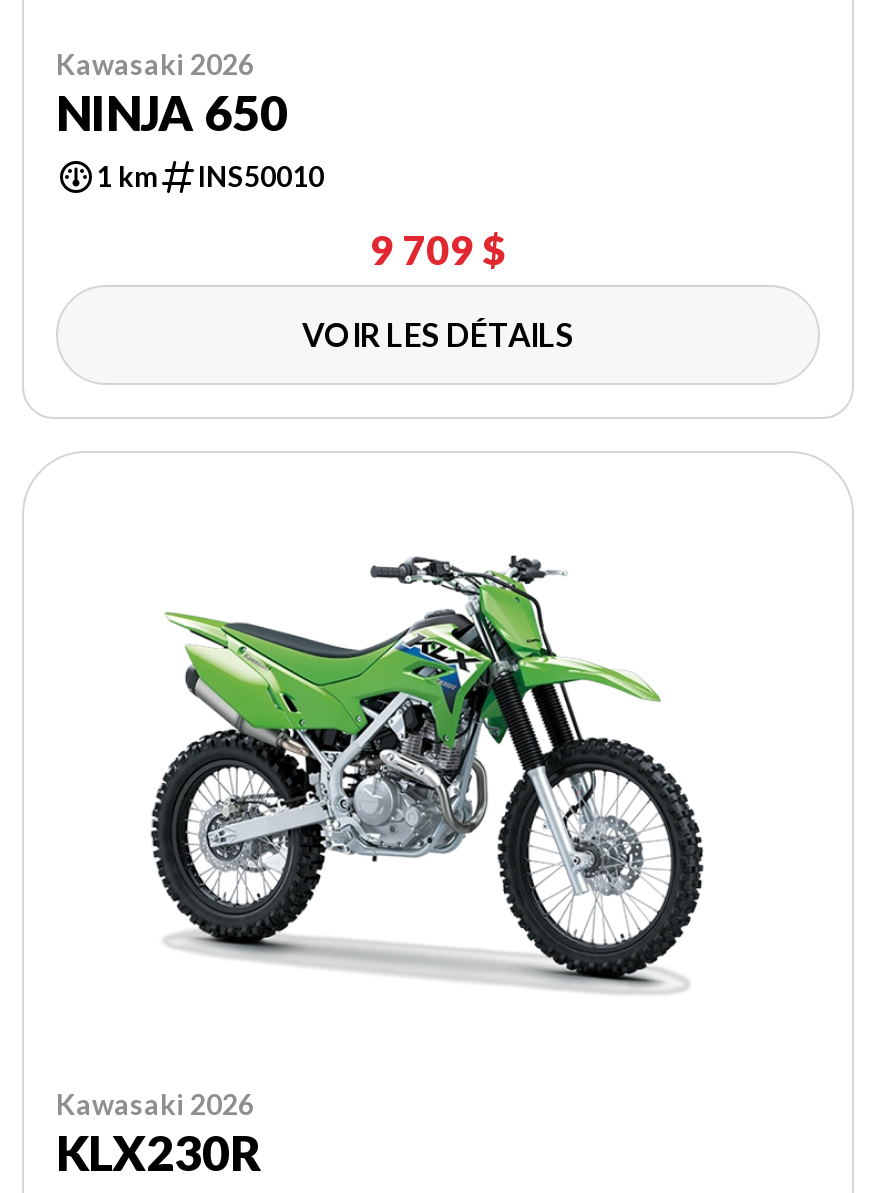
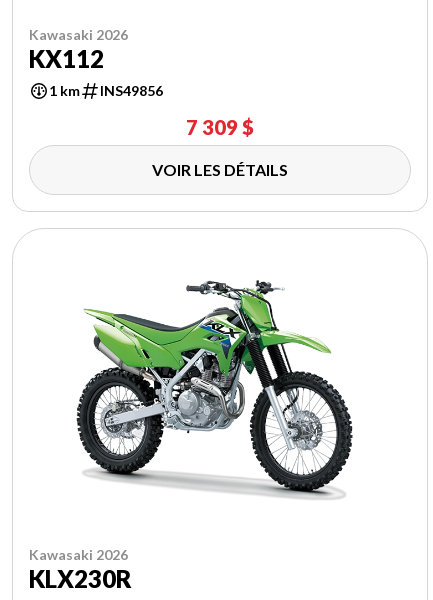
- NINJA 650
+ KX112

- 1 km INS50010
+ 1 km INS49856

- 9 709 $
+ 7 309 $
